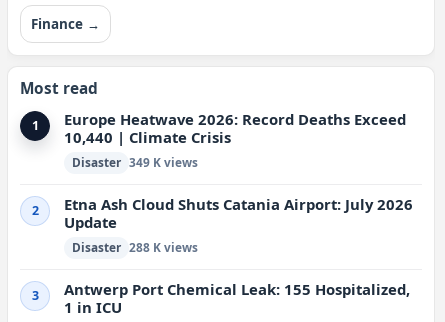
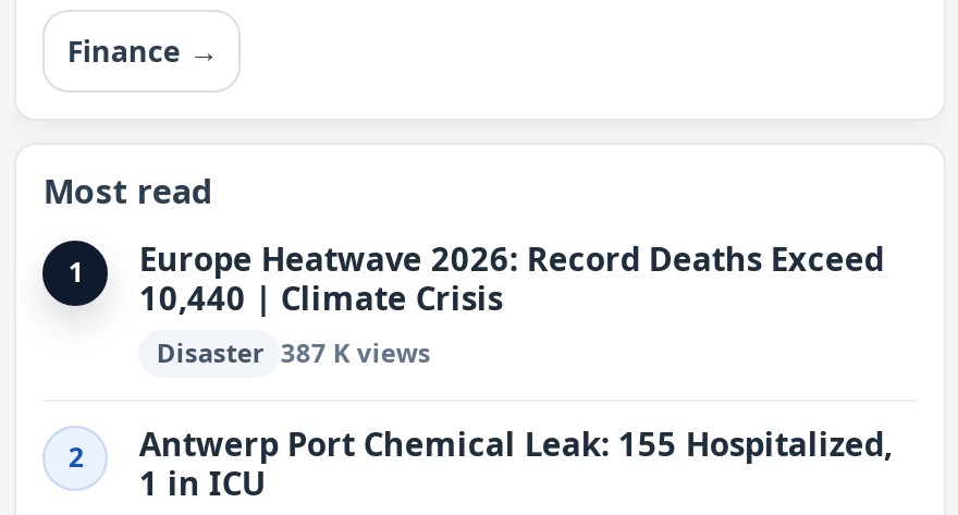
- Disaster 349 K views
+ Disaster 387 K views

- Etna Ash Cloud Shuts Catania Airport: July 2026
- Update
- Disaster 288 K views
- 3
